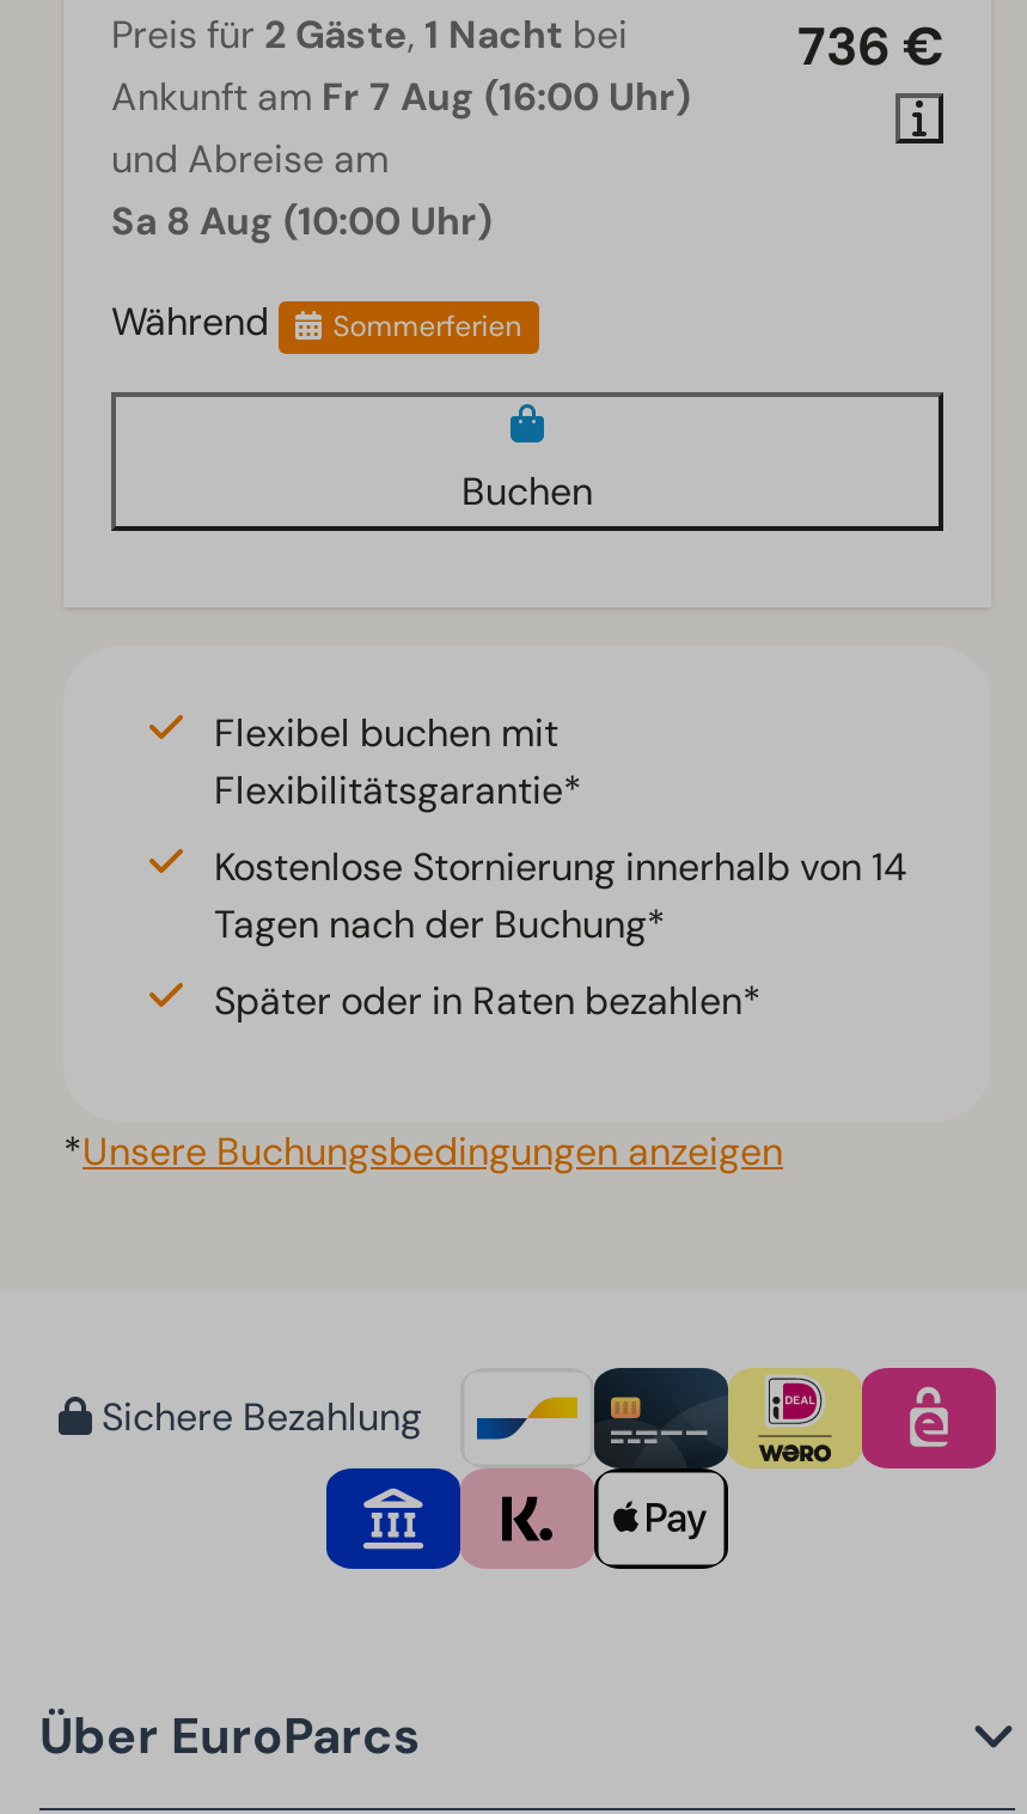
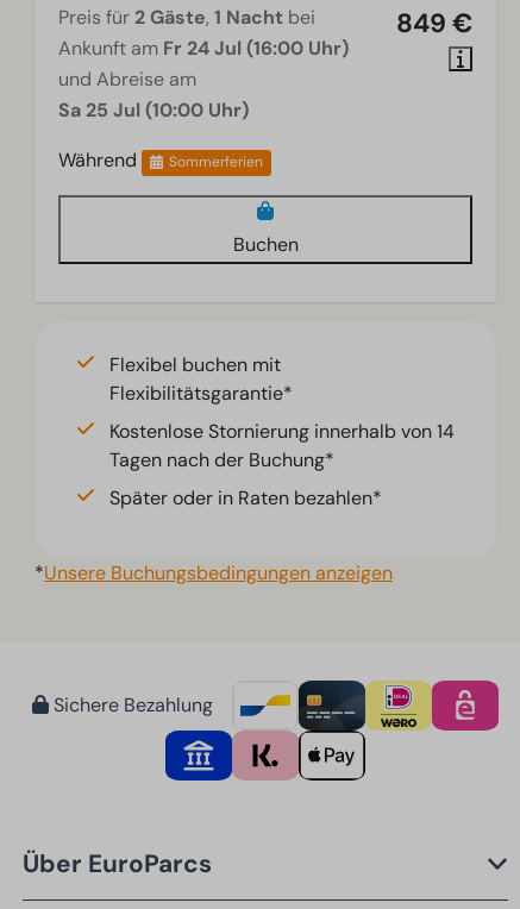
- 736 €
+ 849 €

- Ankunft am Fr 7 Aug (16:00 Uhr)
+ Ankunft am Fr 24 Jul (16:00 Uhr)

- Sa 8 Aug (10:00 Uhr)
+ Sa 25 Jul (10:00 Uhr)
